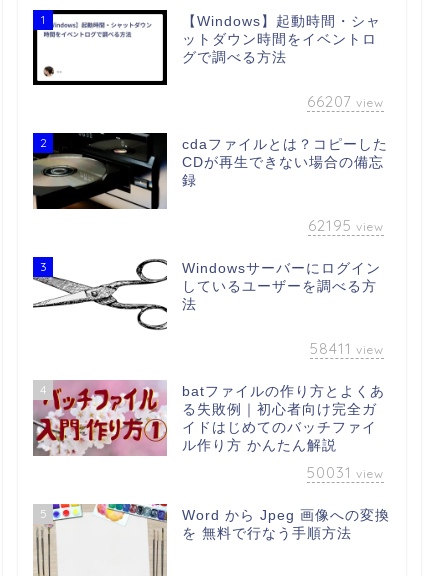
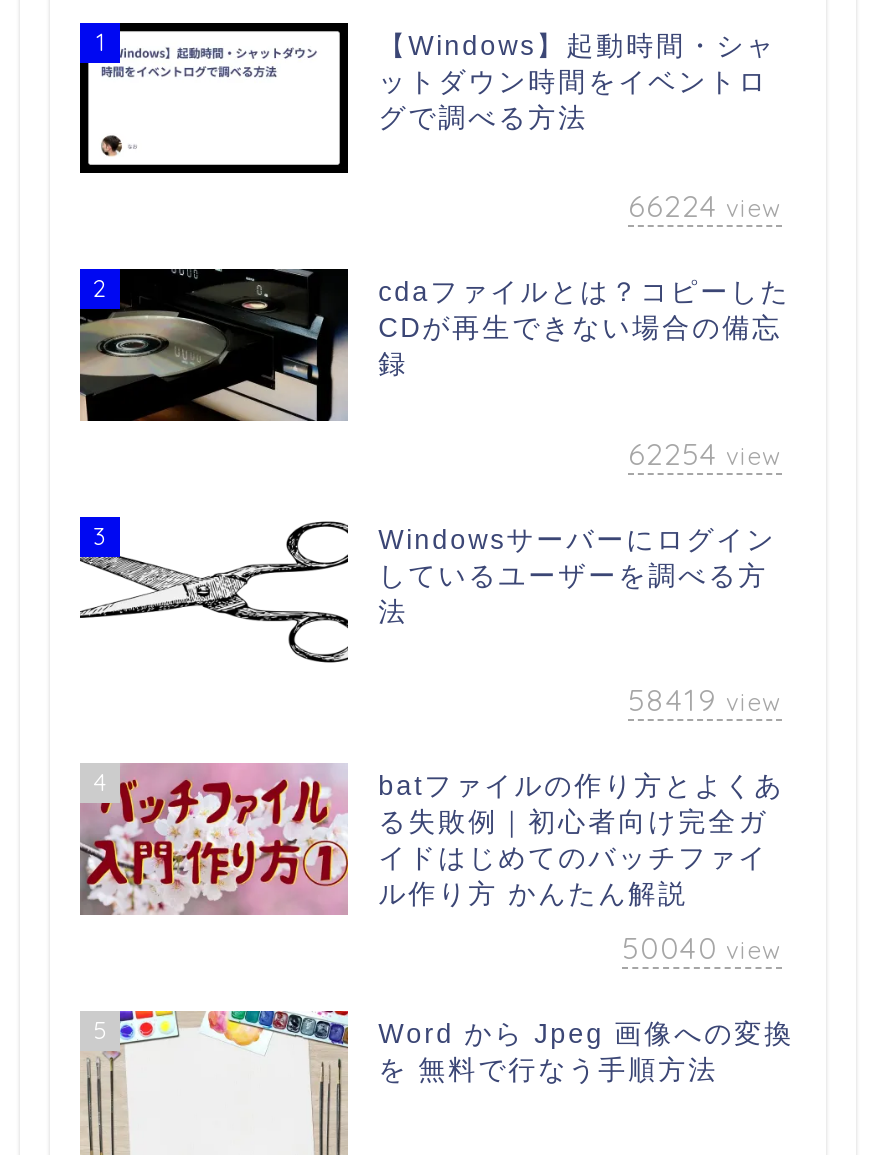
- 66207 view
+ 66224 view

- 62195 view
+ 62254 view

- 58411 view
+ 58419 view

- 50031 view
+ 50040 view
